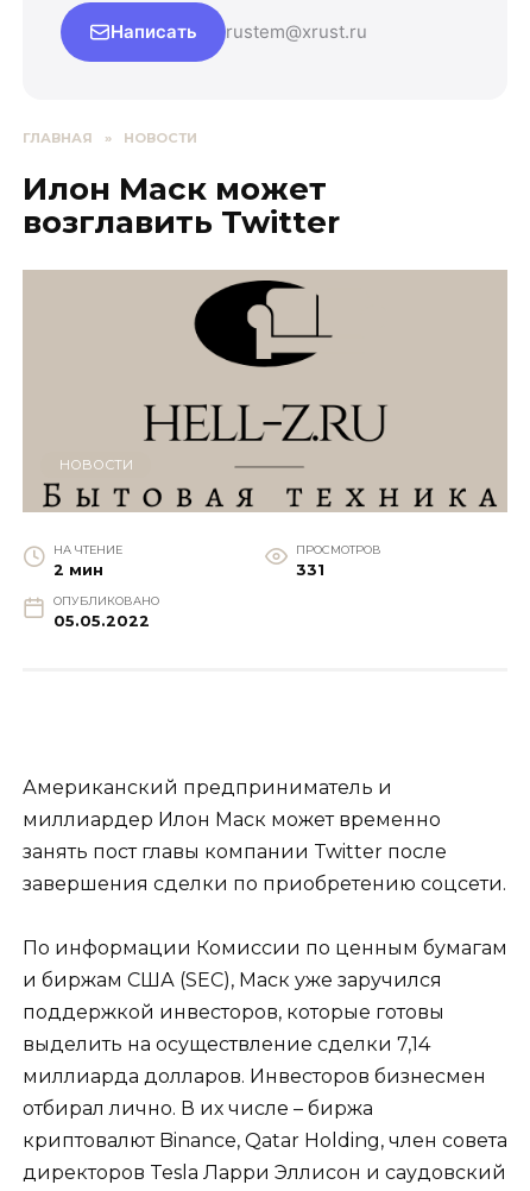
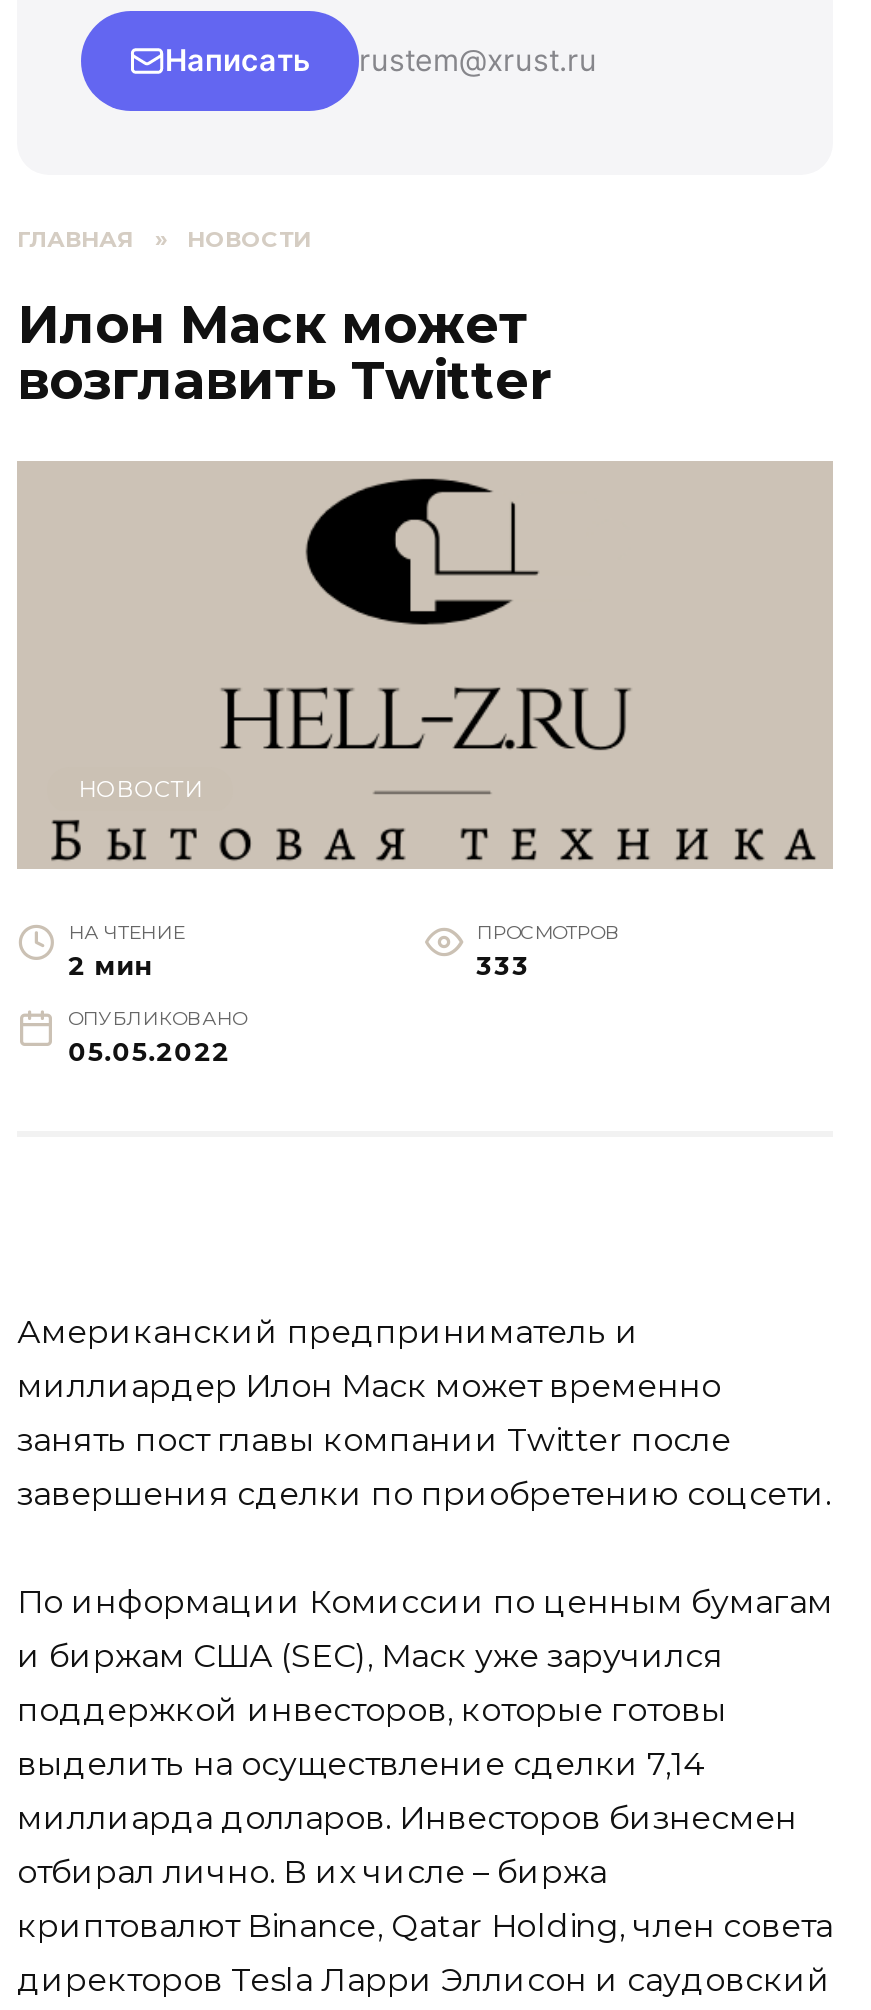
- 331
+ 333
